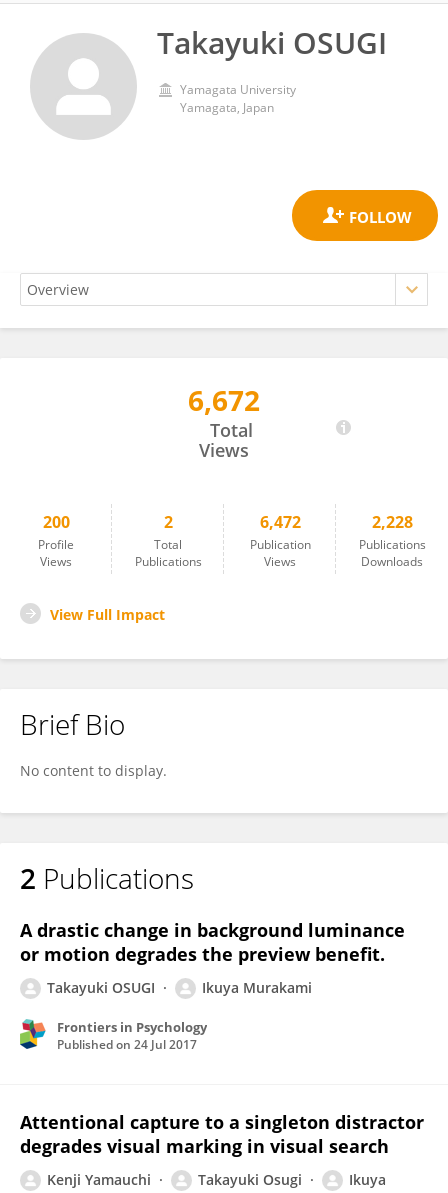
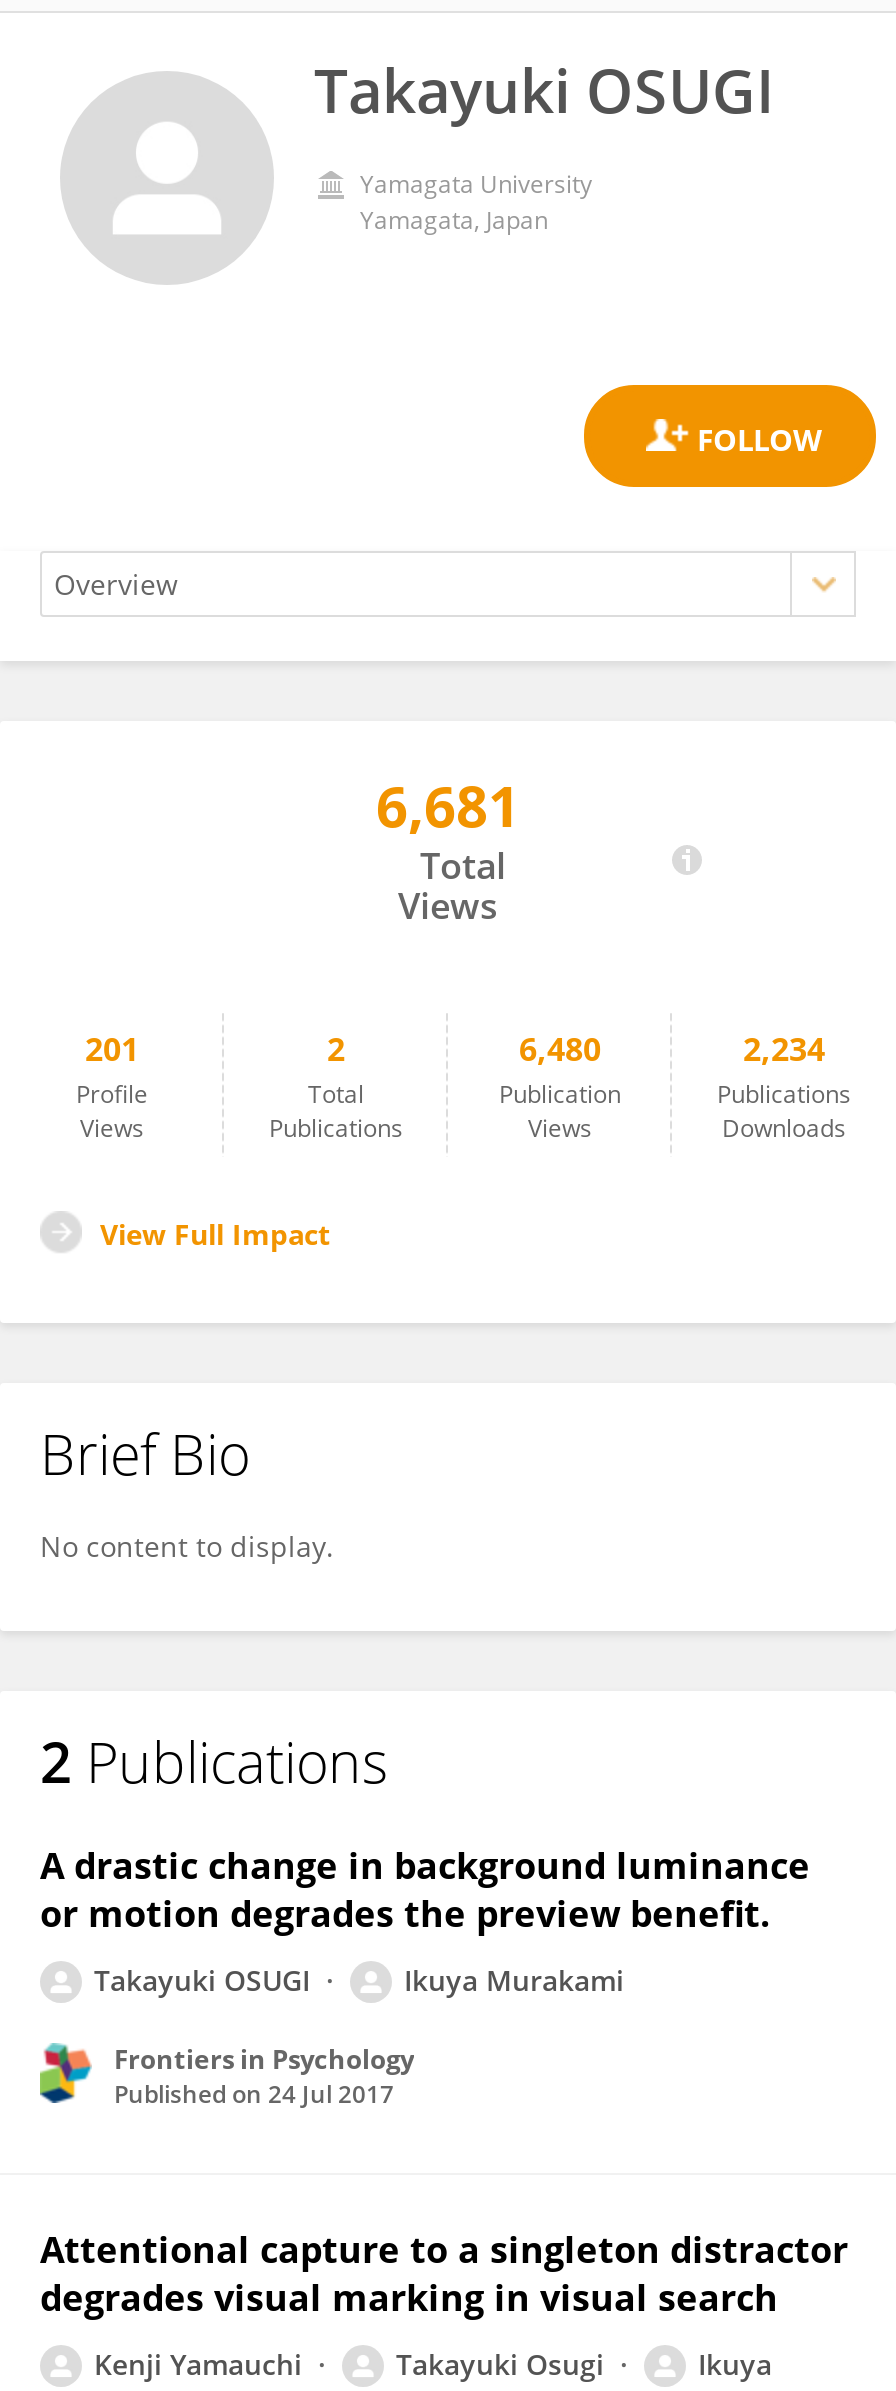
- 6,672
+ 6,681

- 200
+ 201

- 6,472
+ 6,480

- 2,228
+ 2,234
